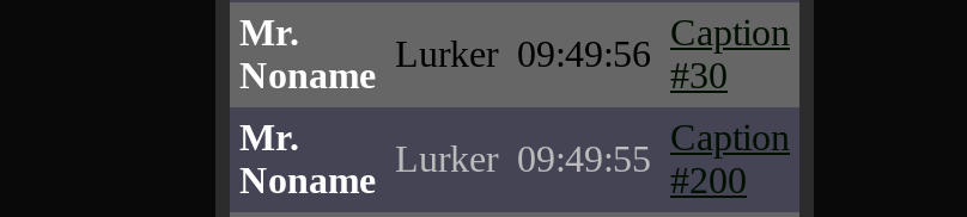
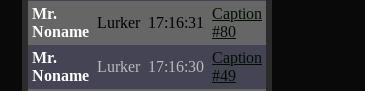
- Lurker 09:49:56
+ Lurker 17:16:31

- #30
+ #80

- Lurker 09:49:55
+ Lurker 17:16:30

- #200
+ #49
